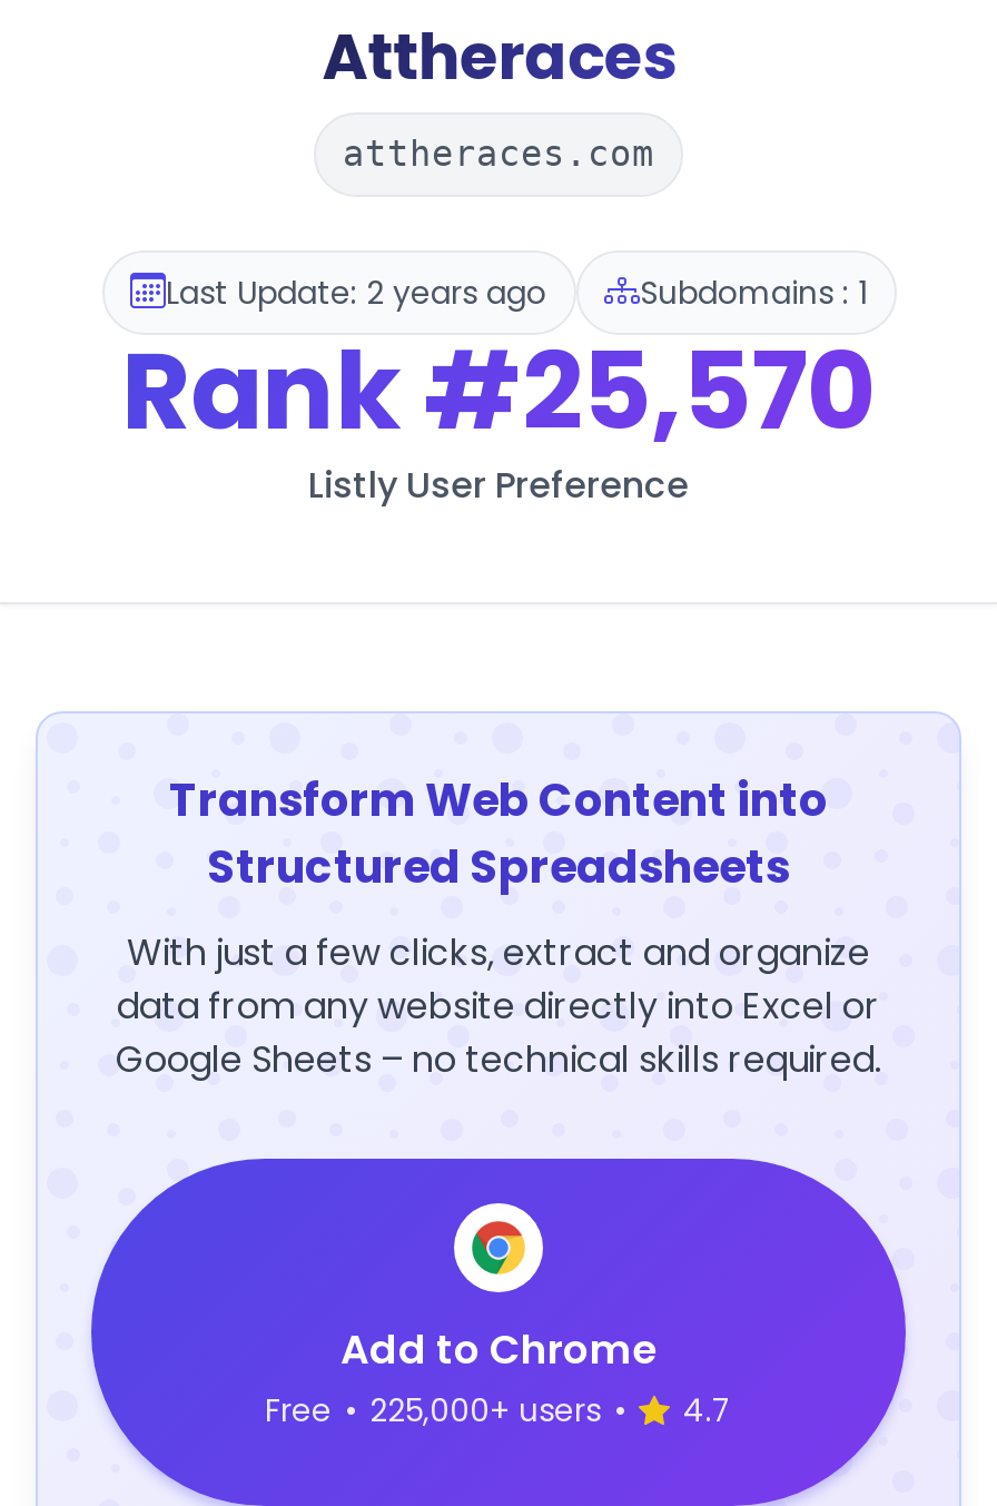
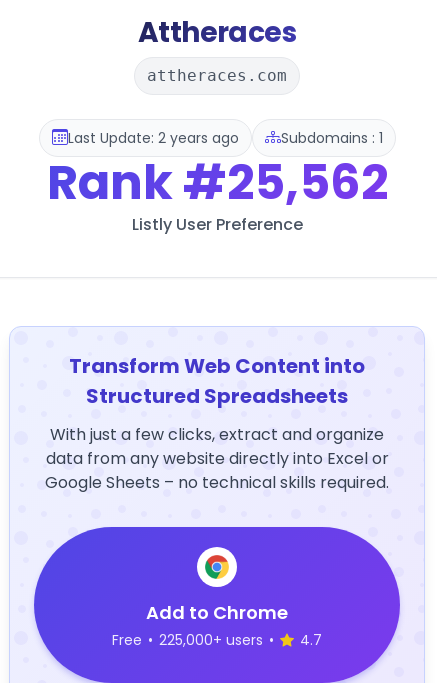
- Rank #25,570
+ Rank #25,562
